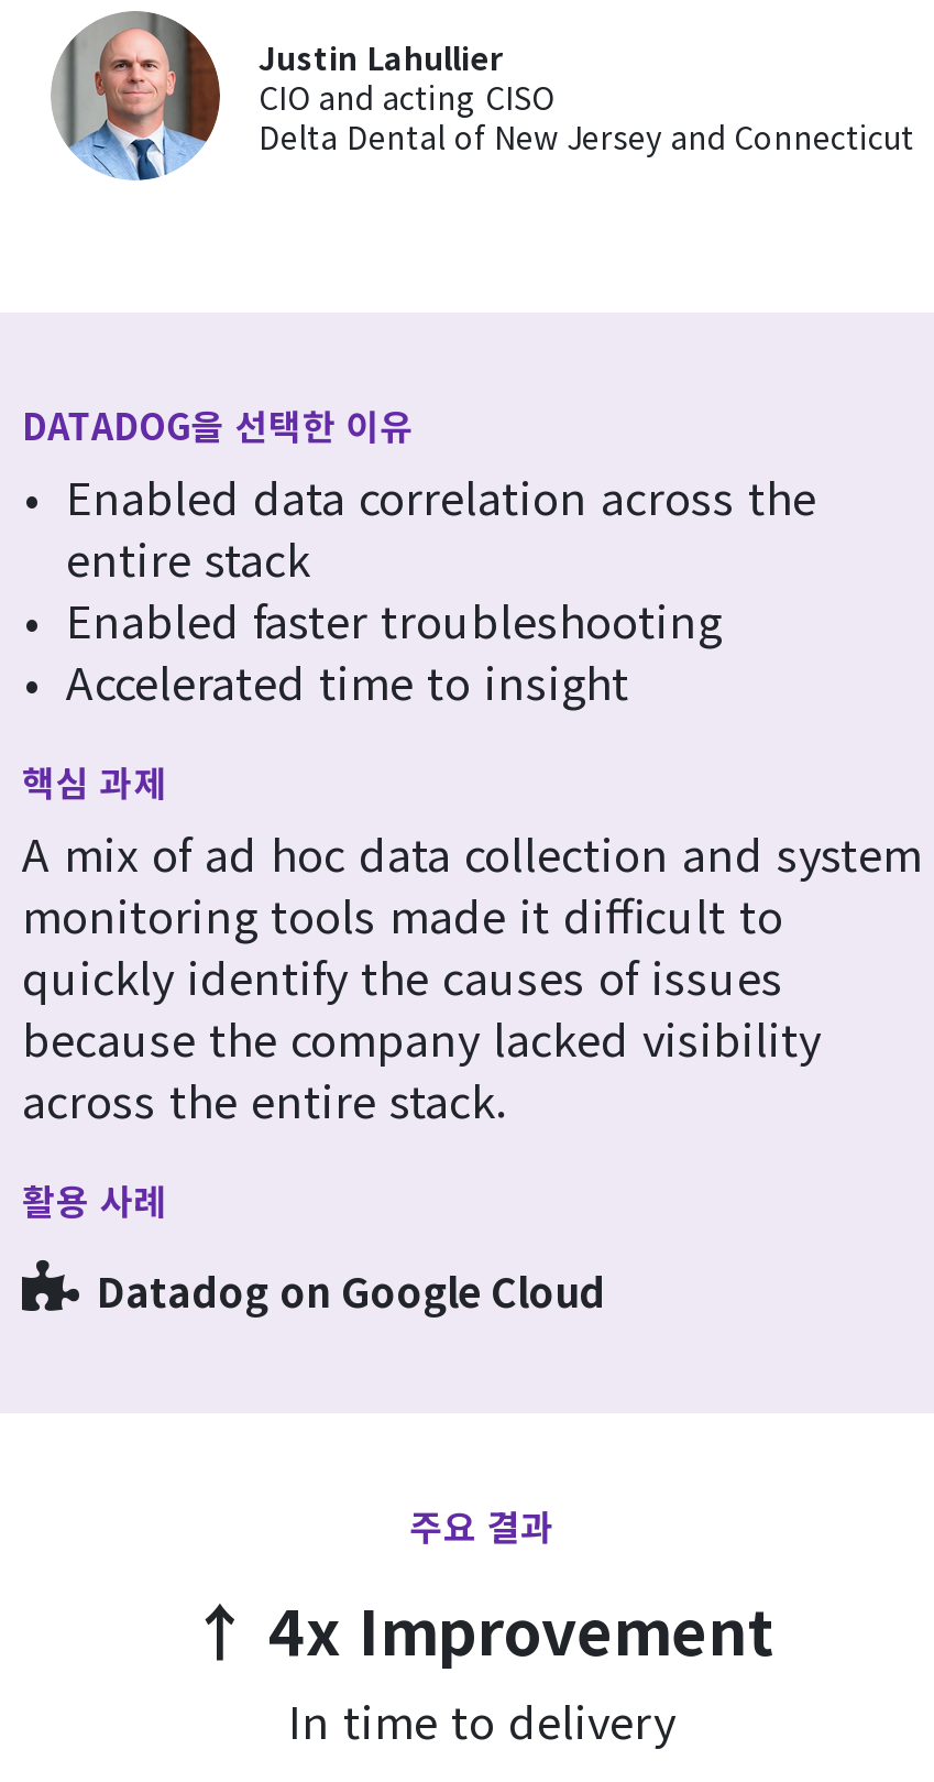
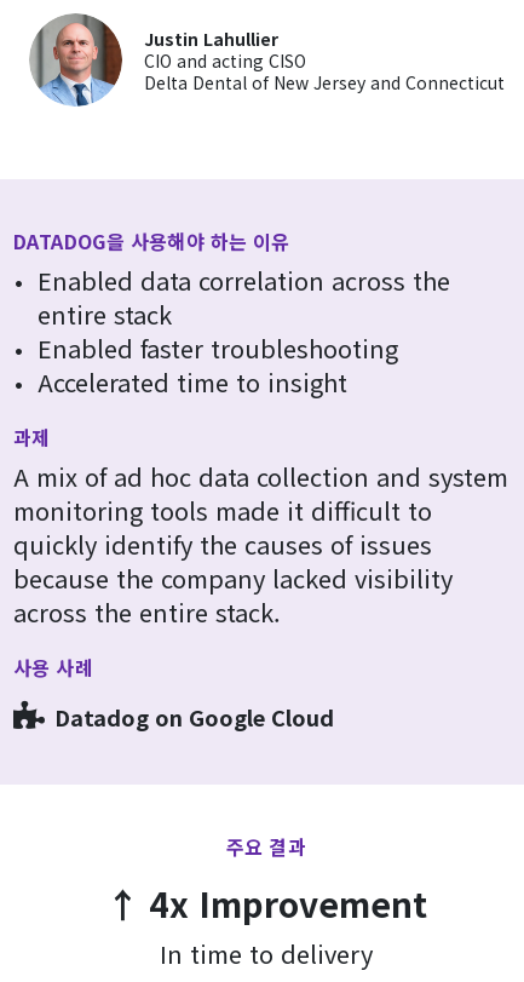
- DATADOG을 선택한 이유
+ DATADOG을 사용해야 하는 이유

- 핵심 과제
+ 과제

- 활용 사례
+ 사용 사례
